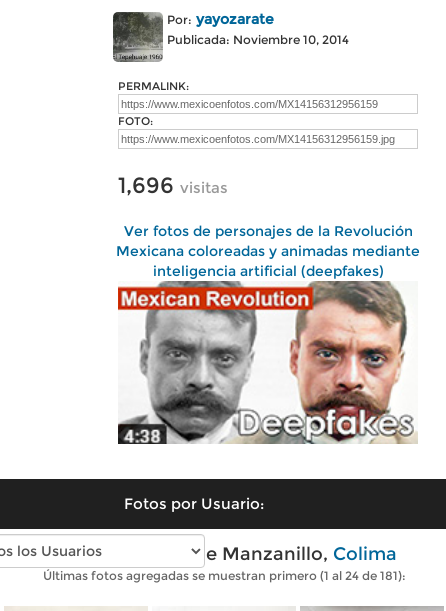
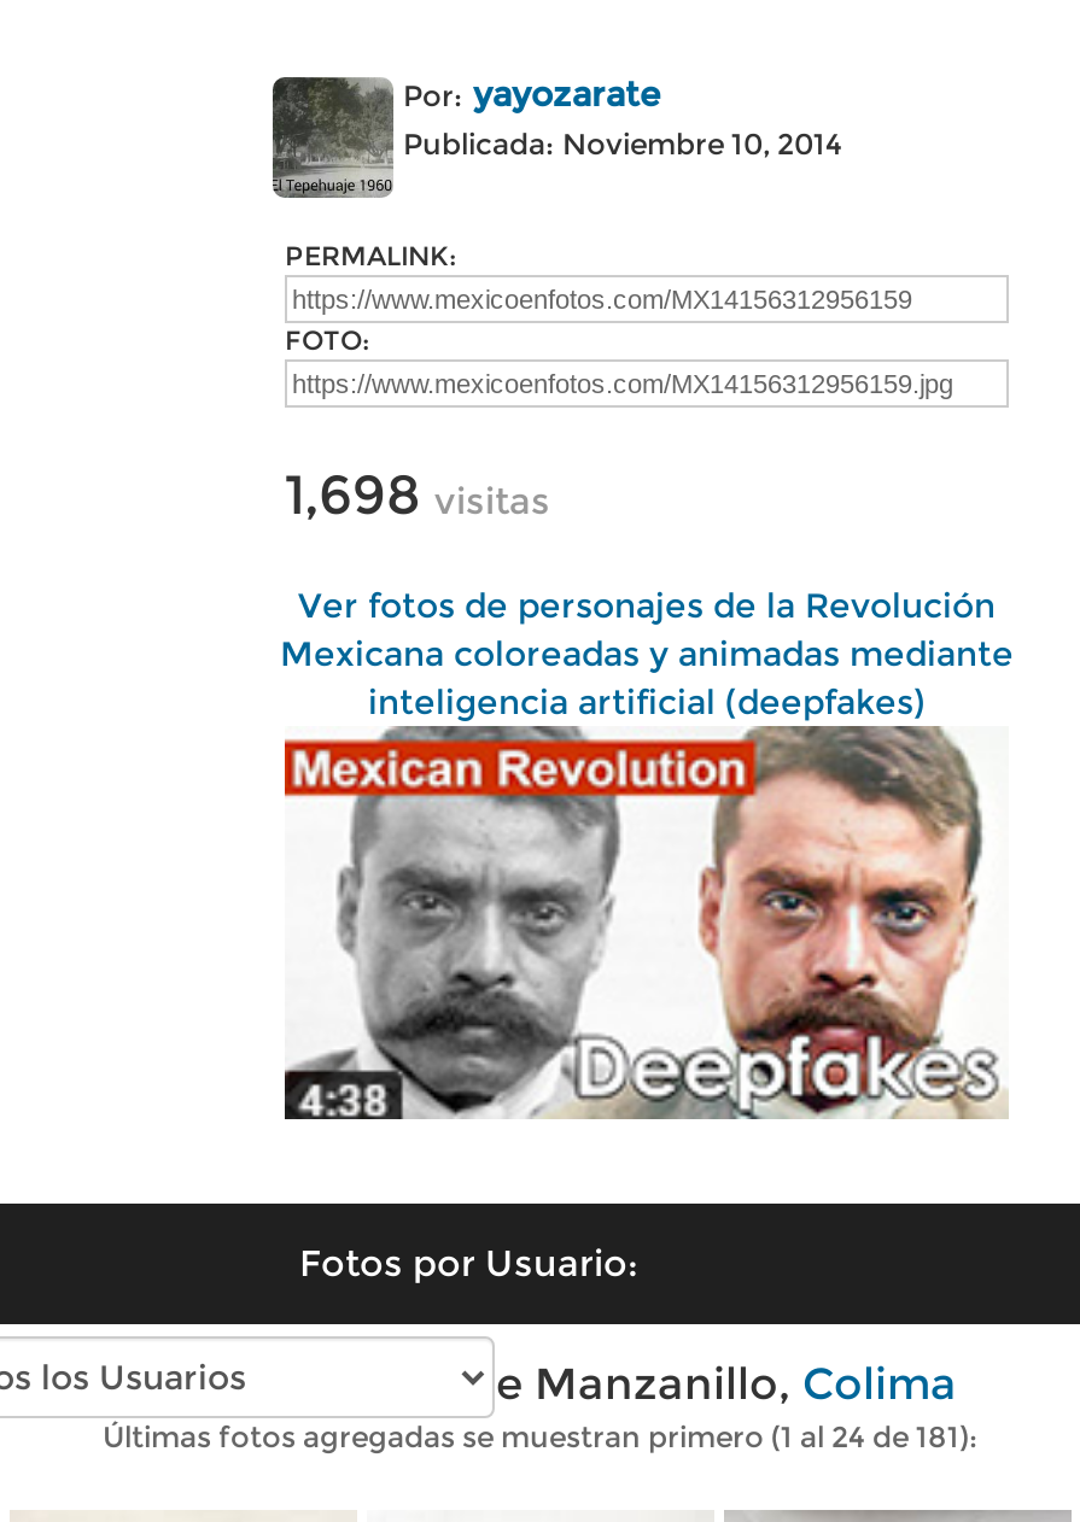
- 1,696 visitas
+ 1,698 visitas
